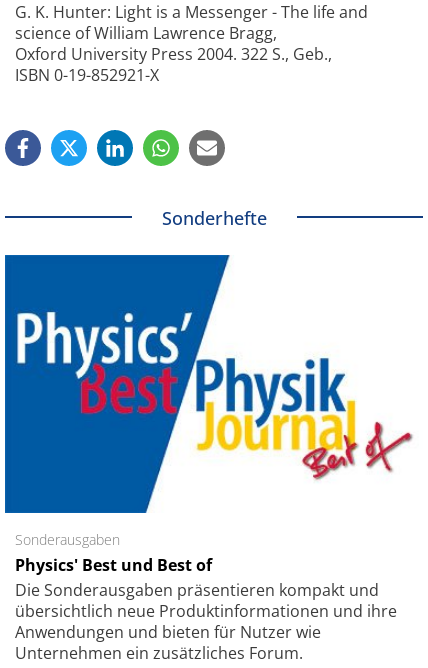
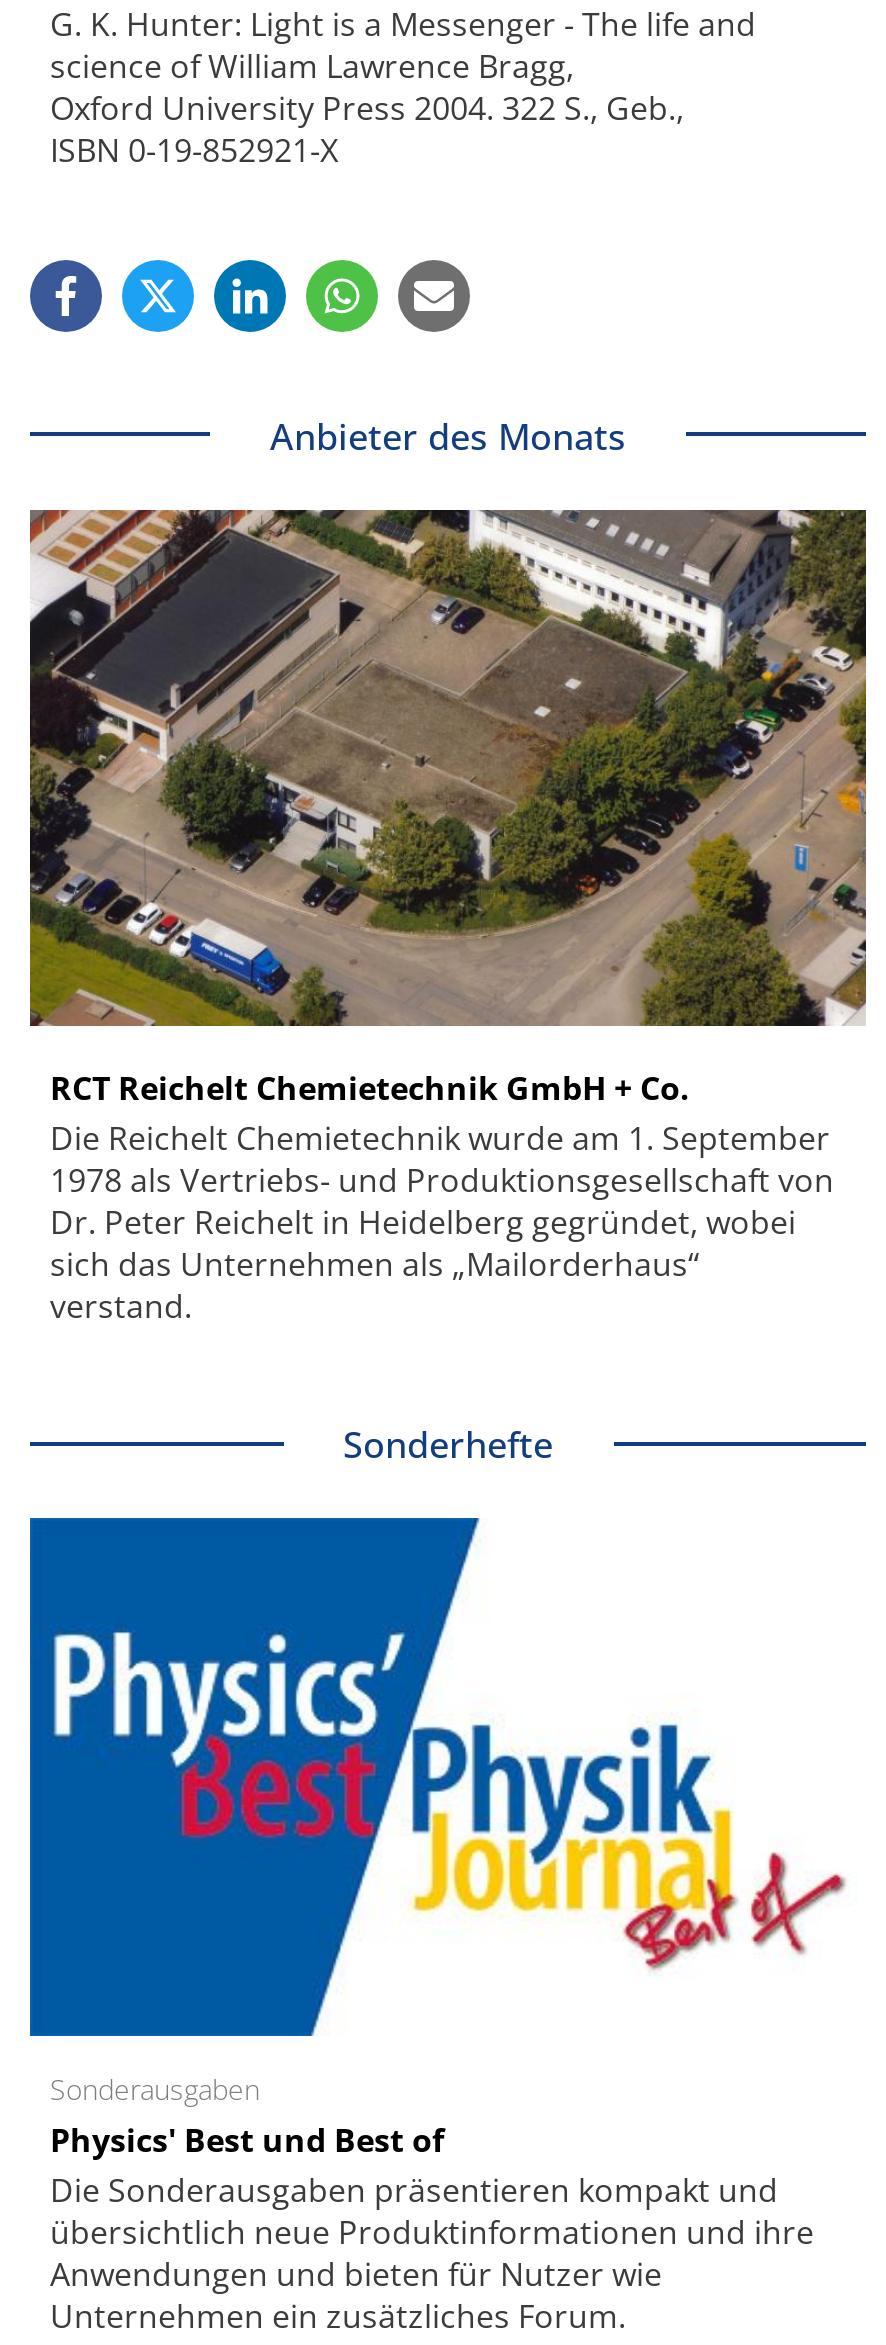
+ [image]
+ RCT Reichelt Chemietechnik GmbH + Co.
+ Die Reichelt Chemietechnik wurde am 1. September
+ 1978 als Vertriebs- und Produktionsgesellschaft von
+ Dr. Peter Reichelt in Heidelberg gegründet, wobei
+ sich das Unternehmen als „Mailorderhaus“
+ verstand.

+ Anbieter des Monats
